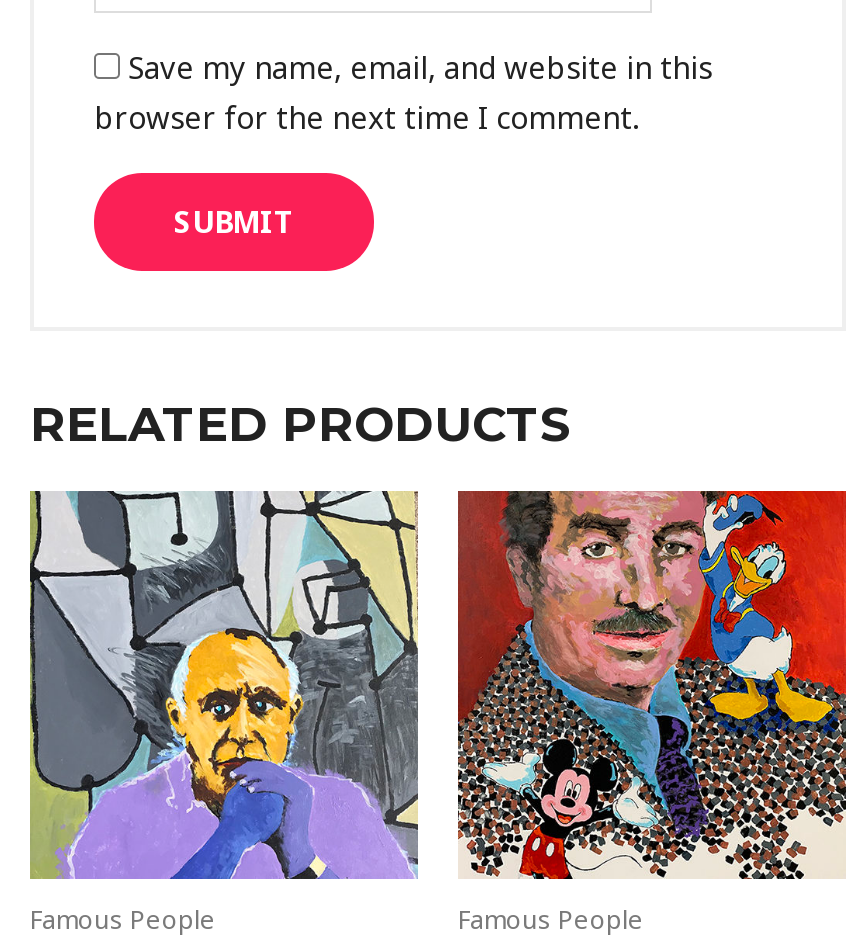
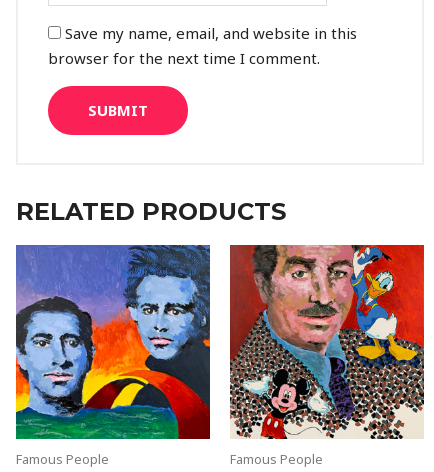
- [image]
+ [image]
